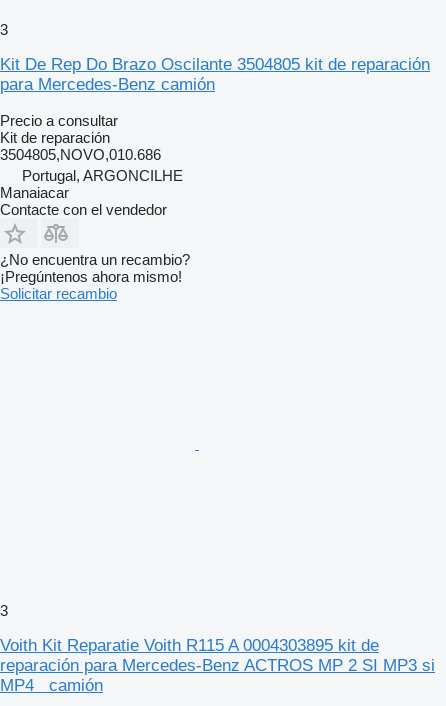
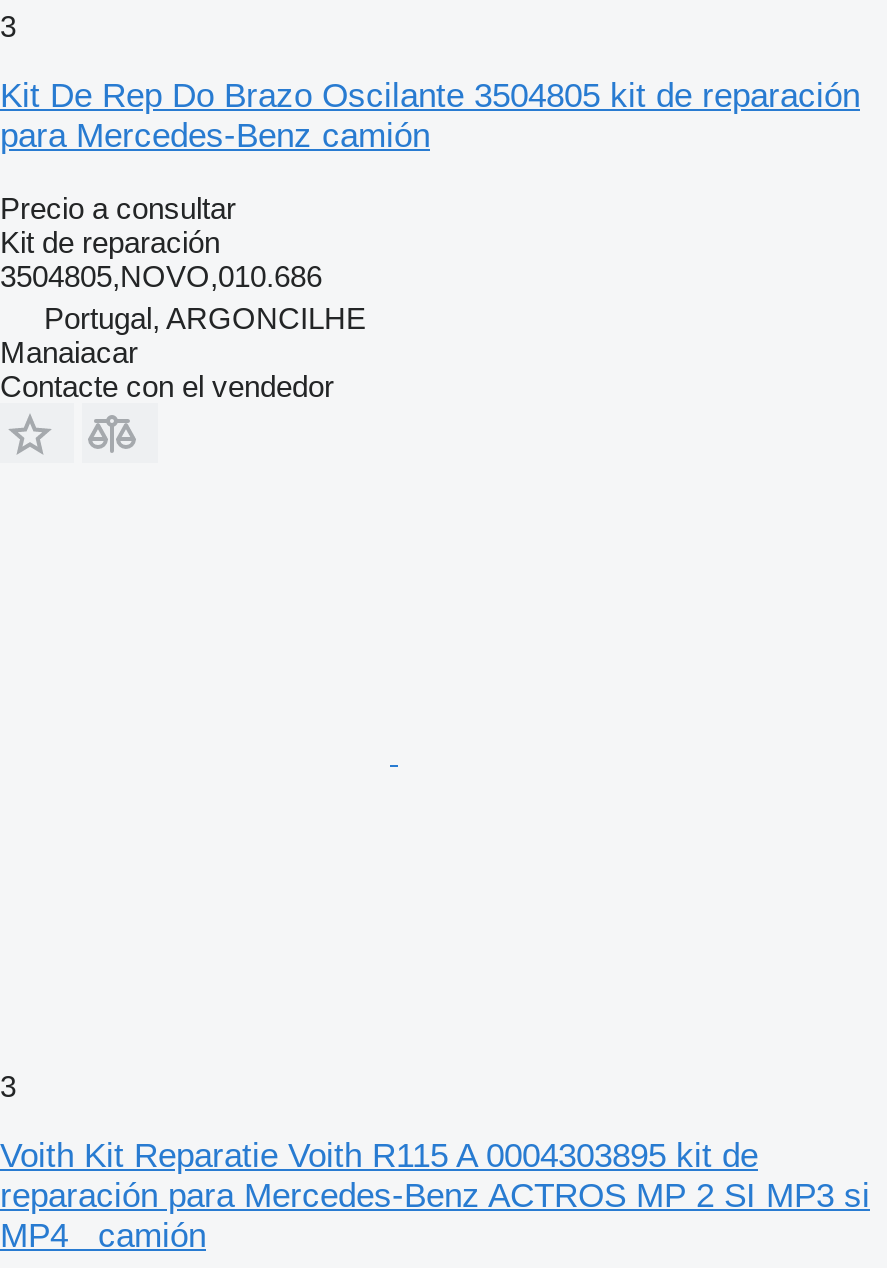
- ¿No encuentra un recambio?
- ¡Pregúntenos ahora mismo!
- Solicitar recambio
